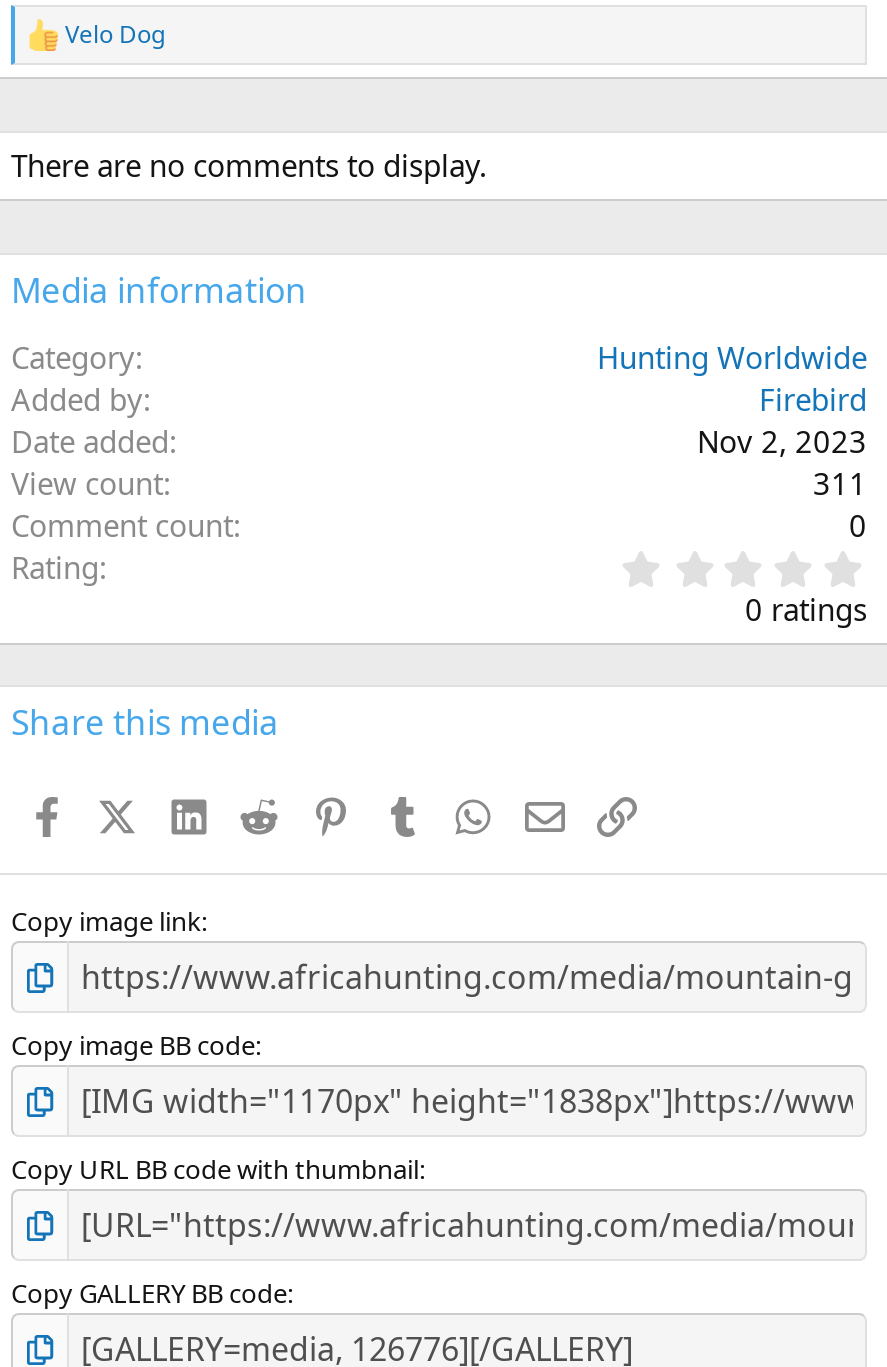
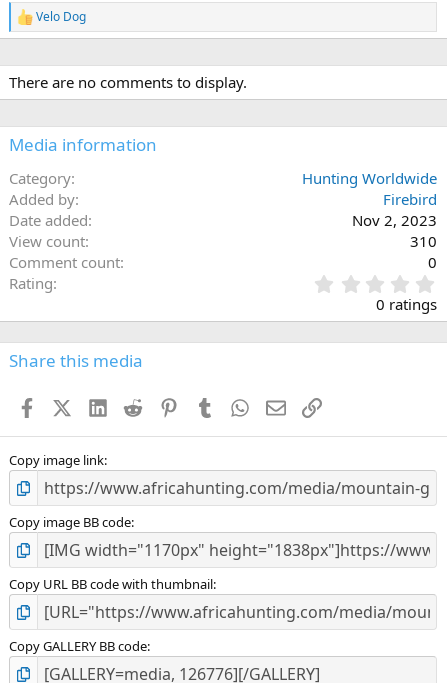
- 311
+ 310
